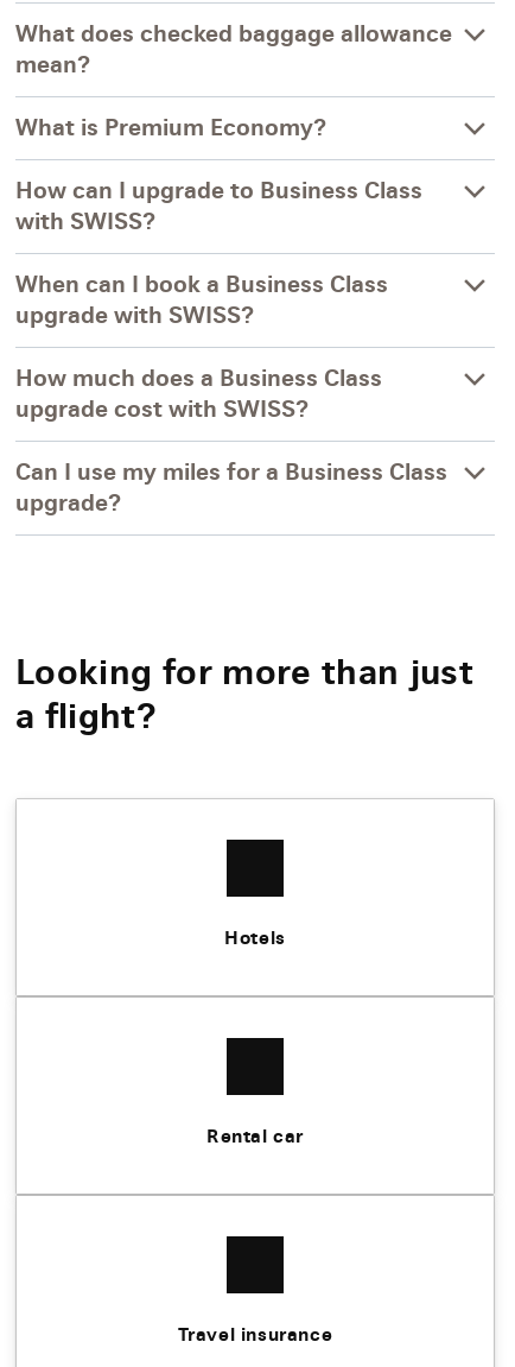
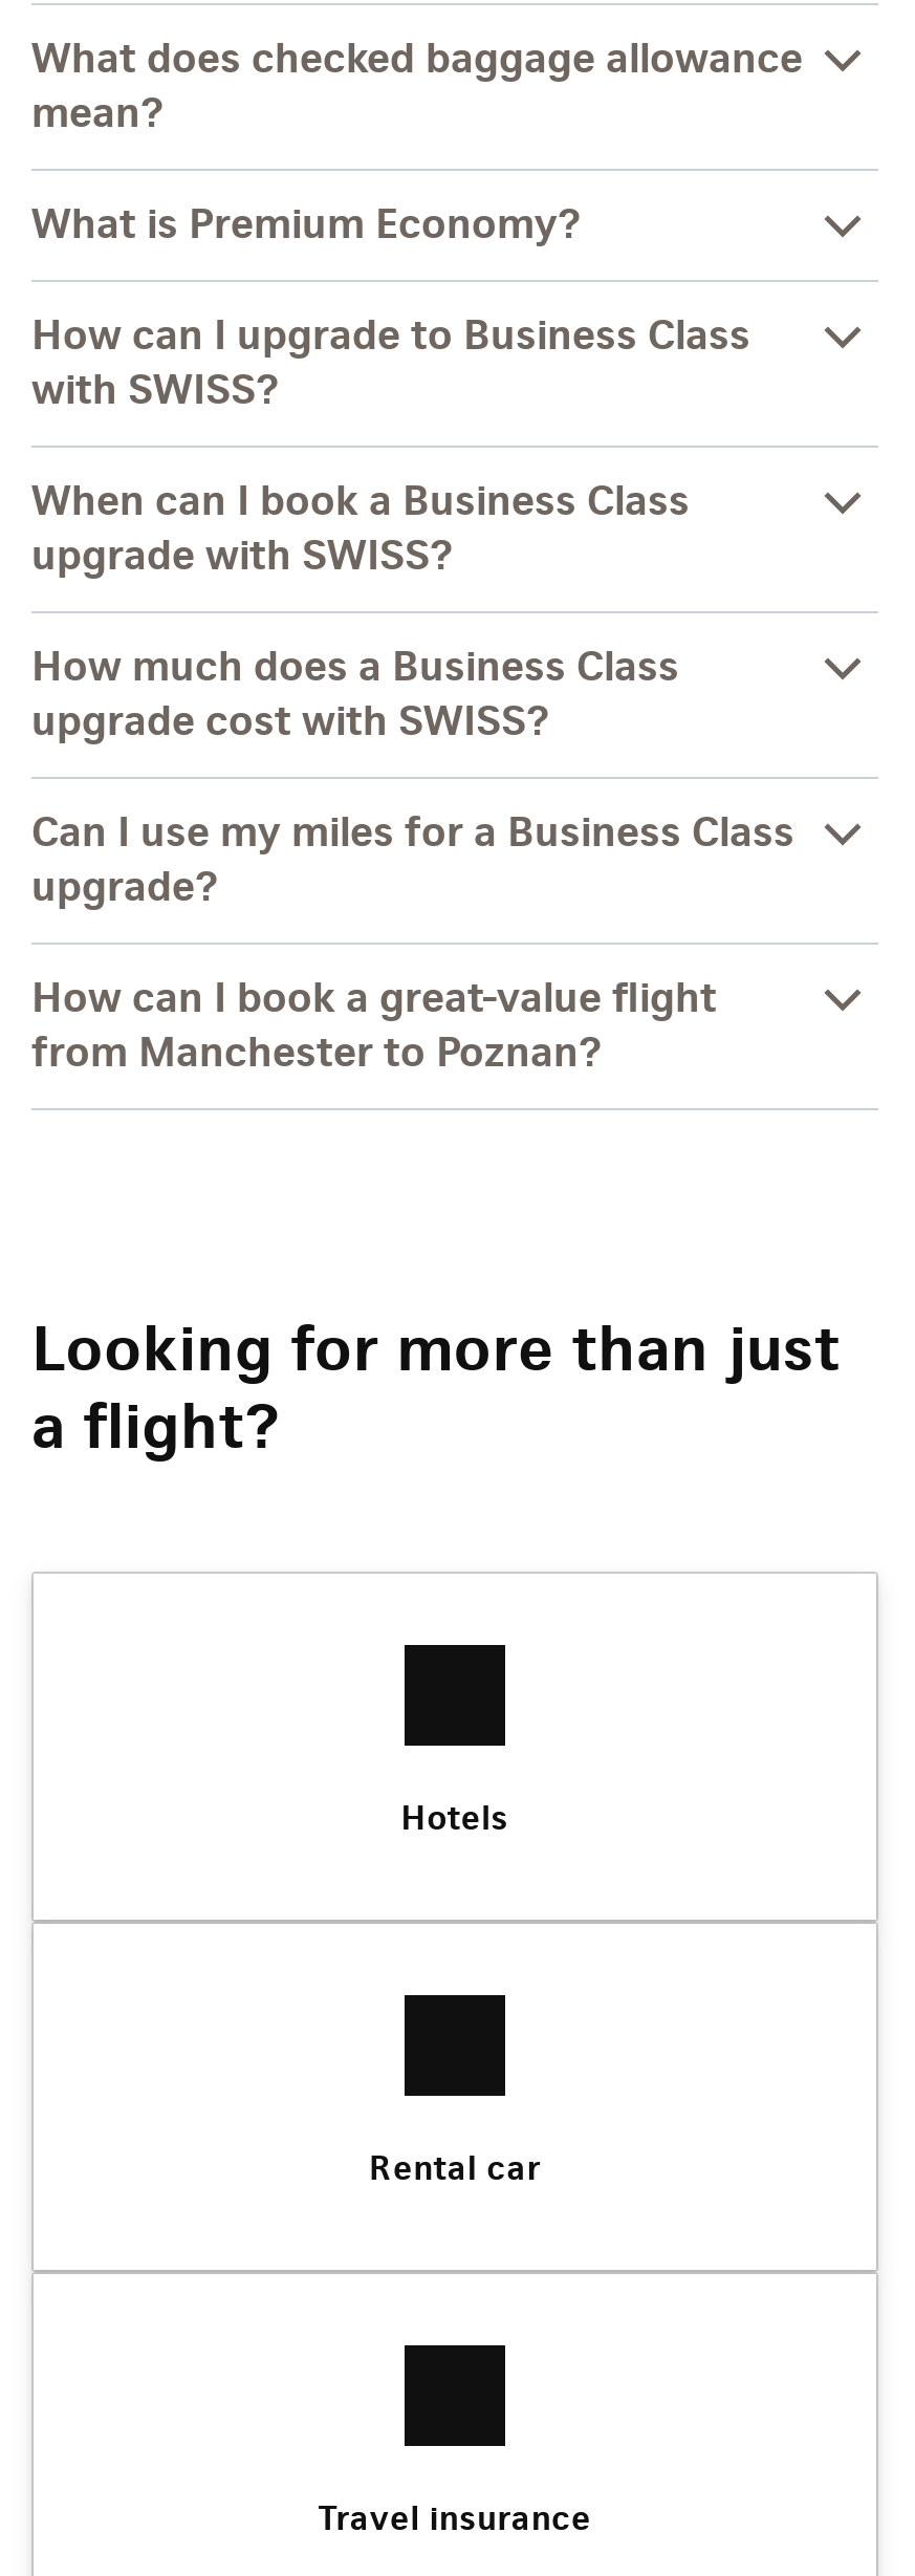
+ How can I book a great-value flight
+ from Manchester to Poznan?
